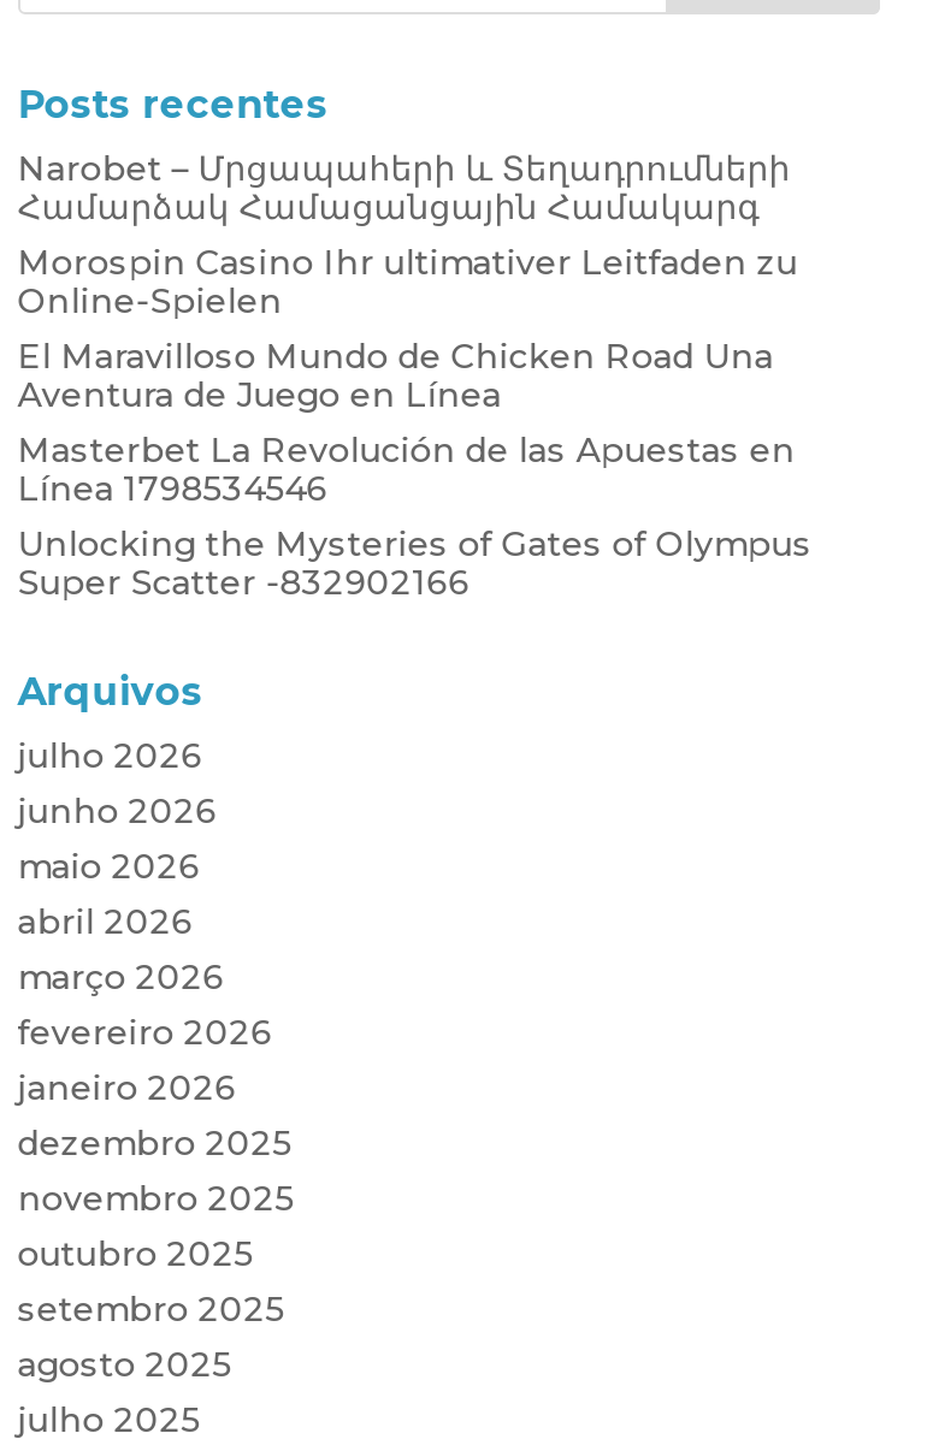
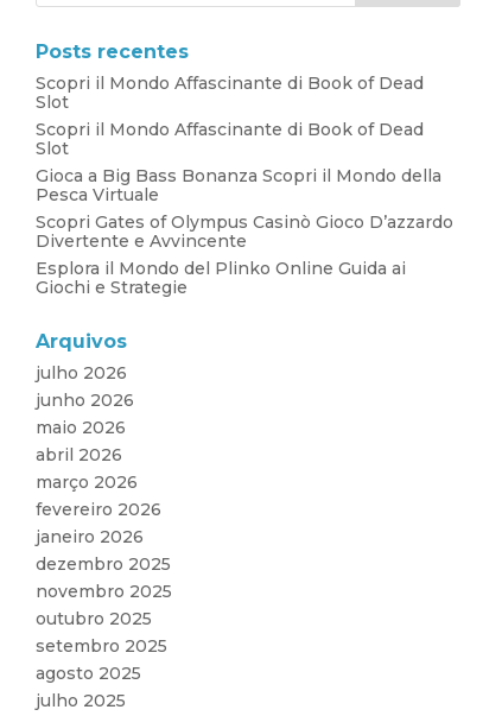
- Narobet – Մրցապահերի և Տեղադրումների
- Համարձակ Համացանցային Համակարգ
- Morospin Casino Ihr ultimativer Leitfaden zu
- Online-Spielen
- El Maravilloso Mundo de Chicken Road Una
- Aventura de Juego en Línea
- Masterbet La Revolución de las Apuestas en
- Línea 1798534546
- Unlocking the Mysteries of Gates of Olympus
- Super Scatter -832902166
+ Scopri il Mondo Affascinante di Book of Dead
+ Slot
+ Scopri il Mondo Affascinante di Book of Dead
+ Slot
+ Gioca a Big Bass Bonanza Scopri il Mondo della
+ Pesca Virtuale
+ Scopri Gates of Olympus Casinò Gioco D’azzardo
+ Divertente e Avvincente
+ Esplora il Mondo del Plinko Online Guida ai
+ Giochi e Strategie
